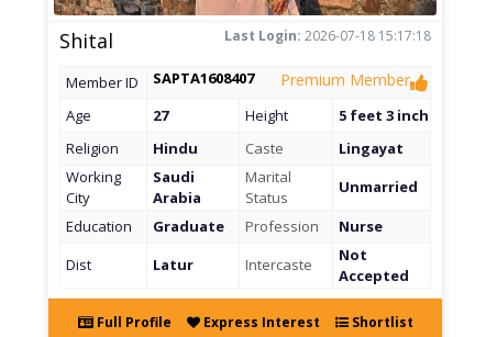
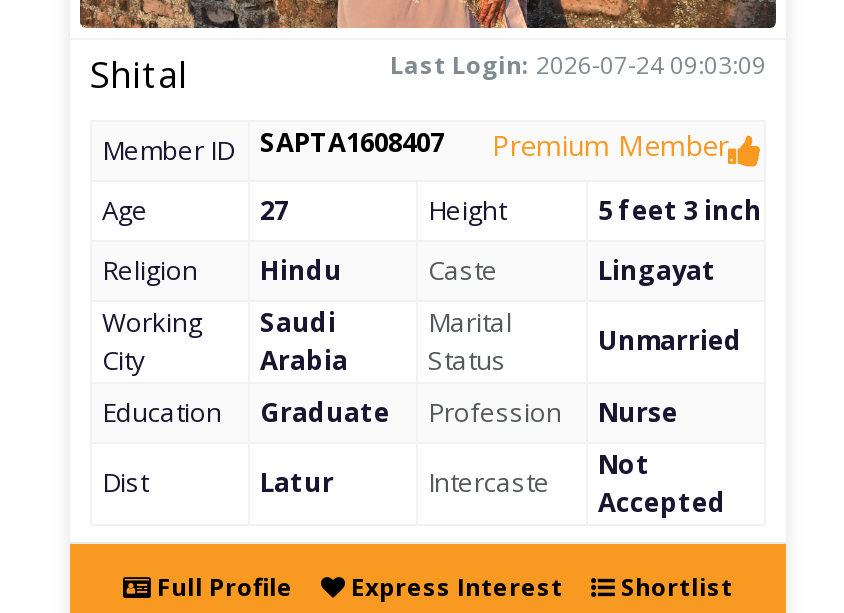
- Last Login: 2026-07-18 15:17:18
+ Last Login: 2026-07-24 09:03:09
